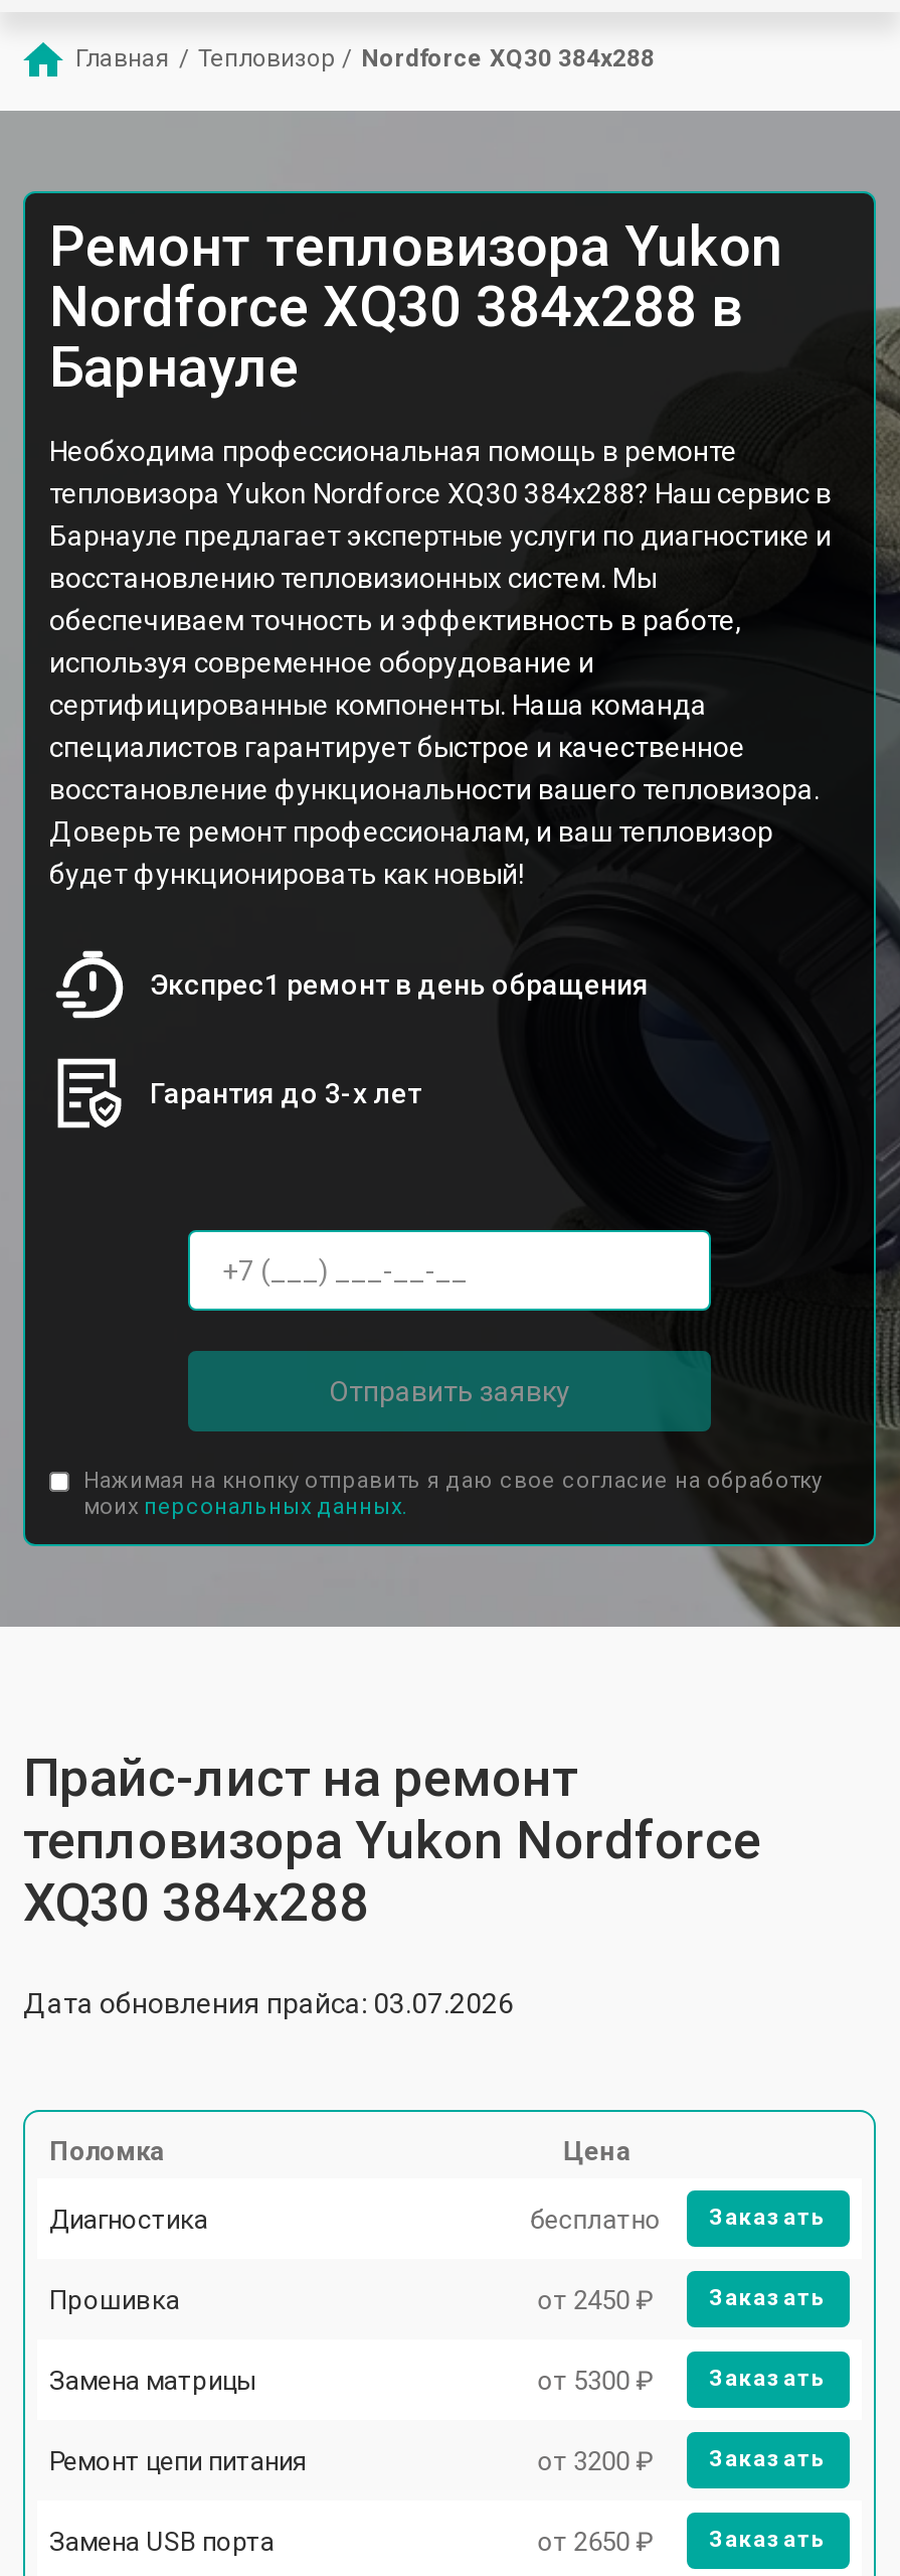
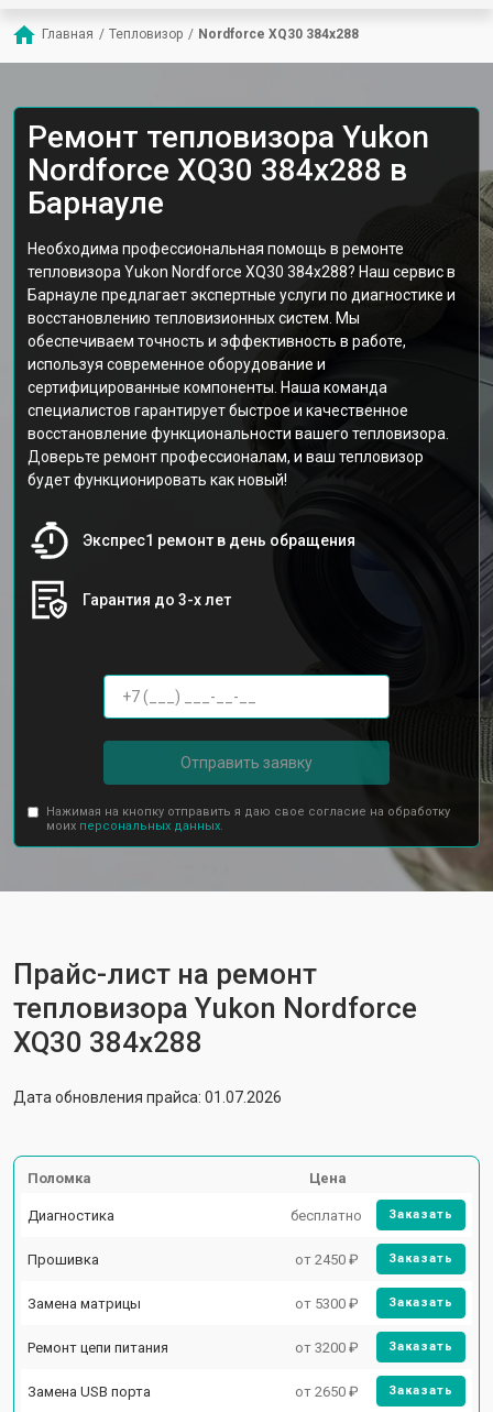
- Дата обновления прайса: 03.07.2026
+ Дата обновления прайса: 01.07.2026
